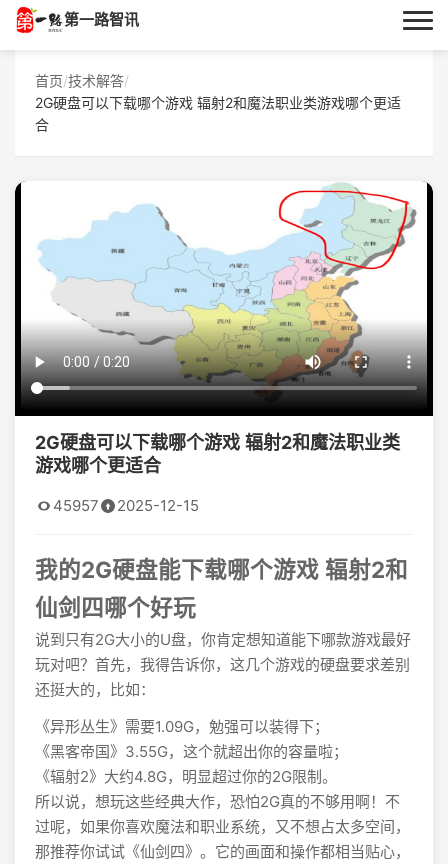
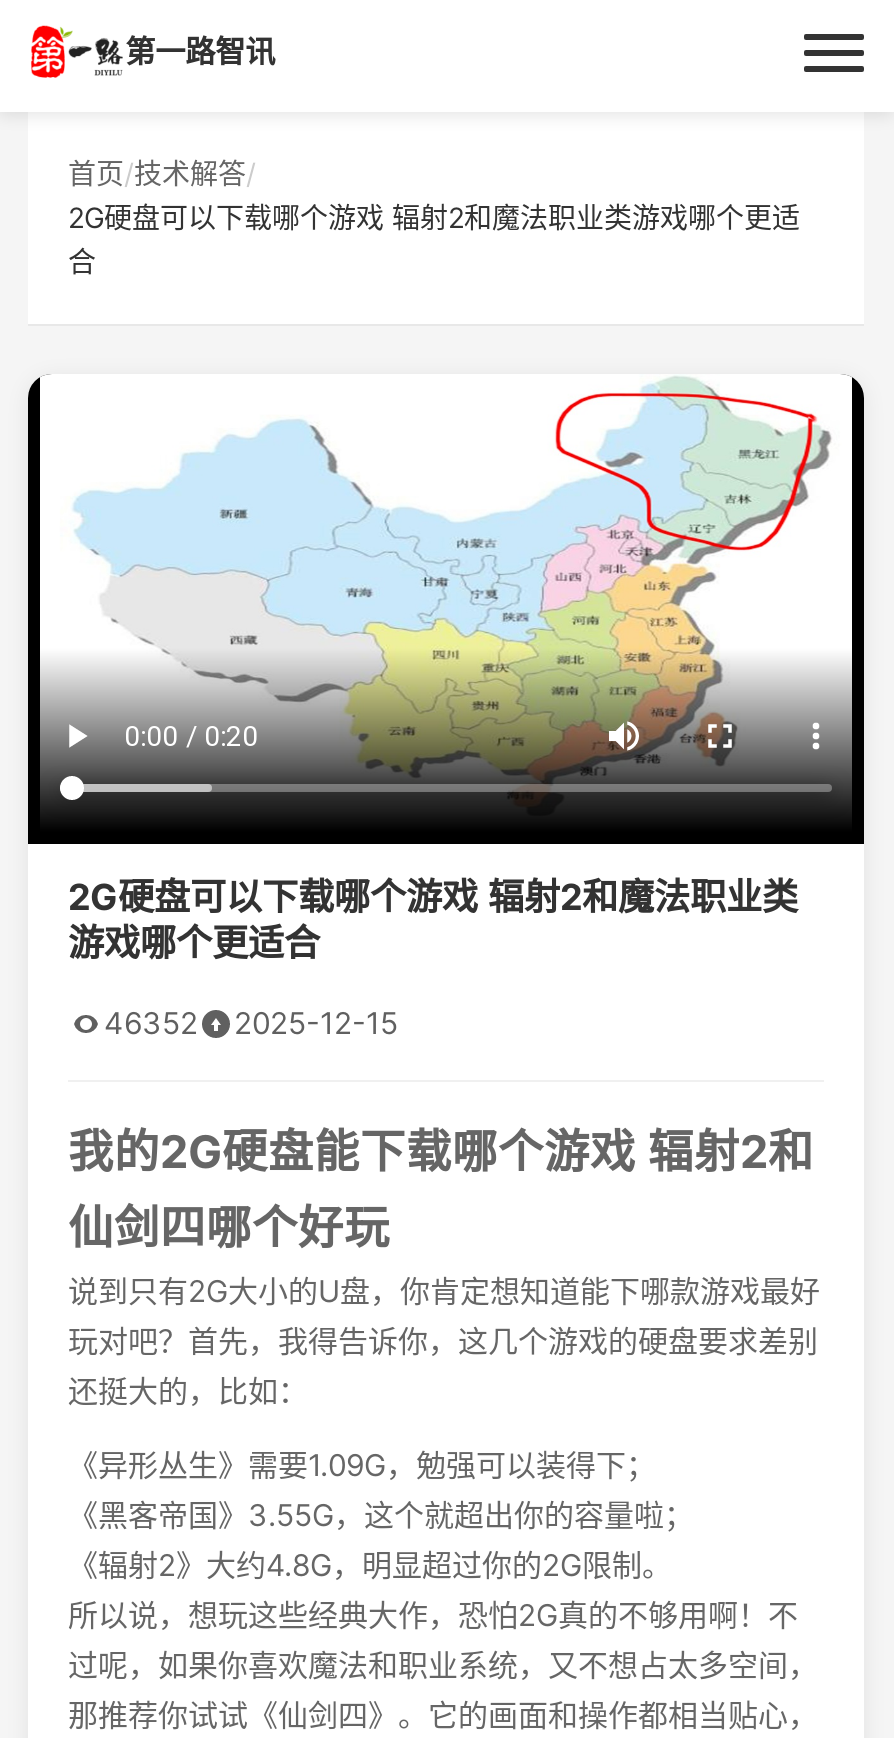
- 45957 2025-12-15
+ 46352 2025-12-15
